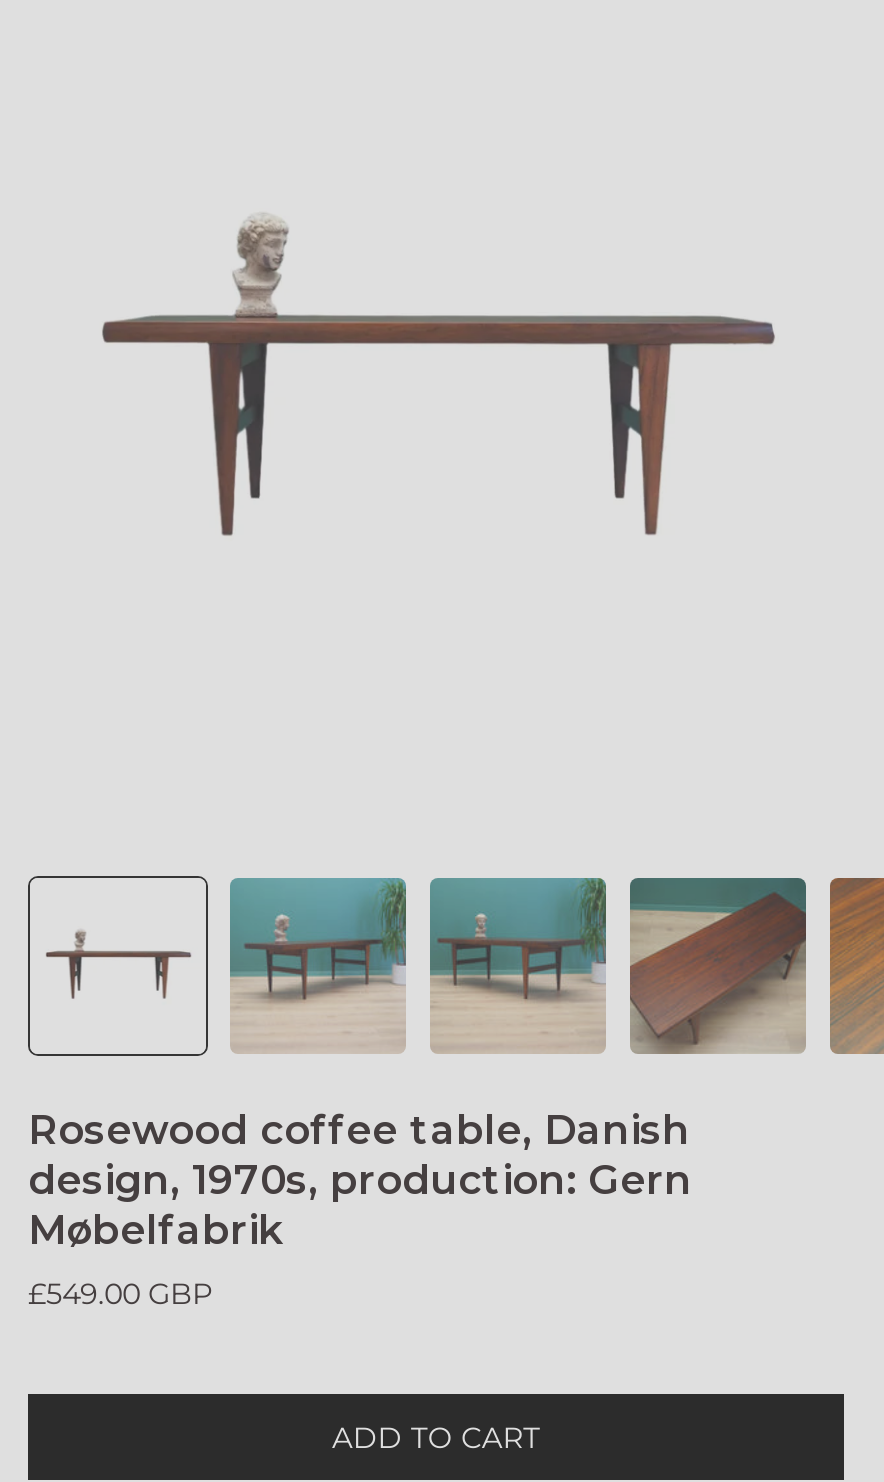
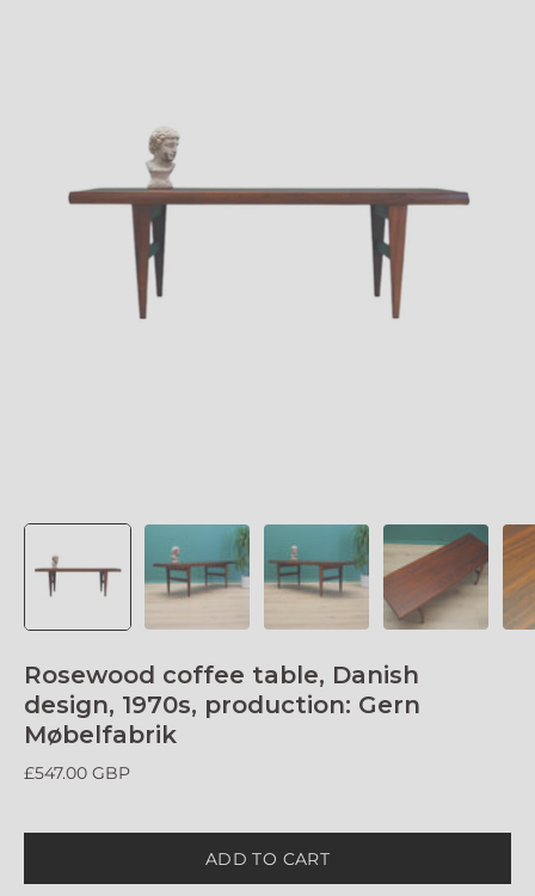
- £549.00 GBP
+ £547.00 GBP
